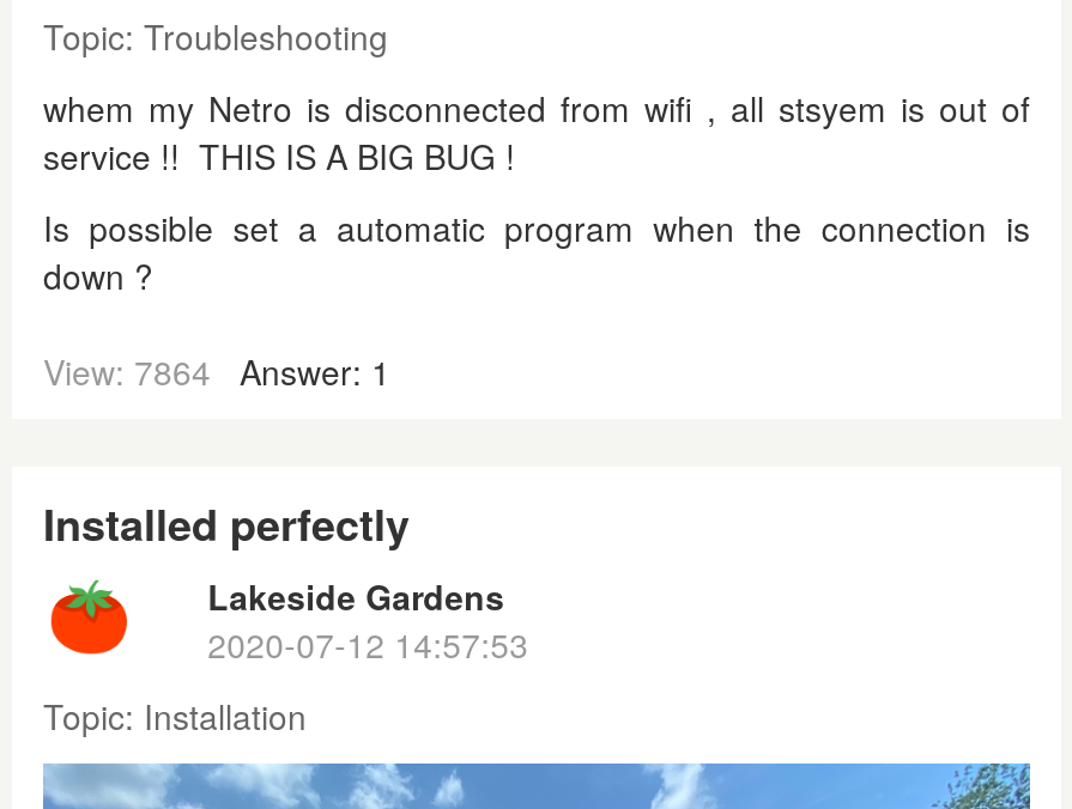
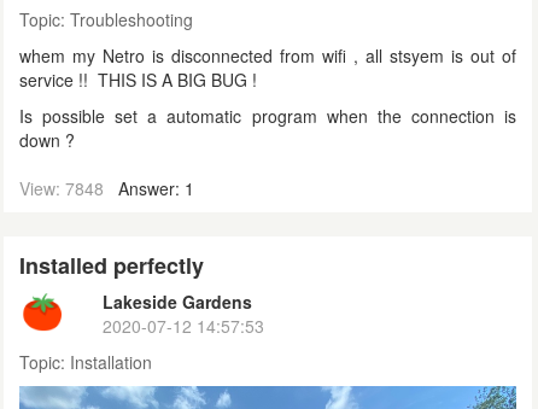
- View: 7864 Answer: 1
+ View: 7848 Answer: 1
